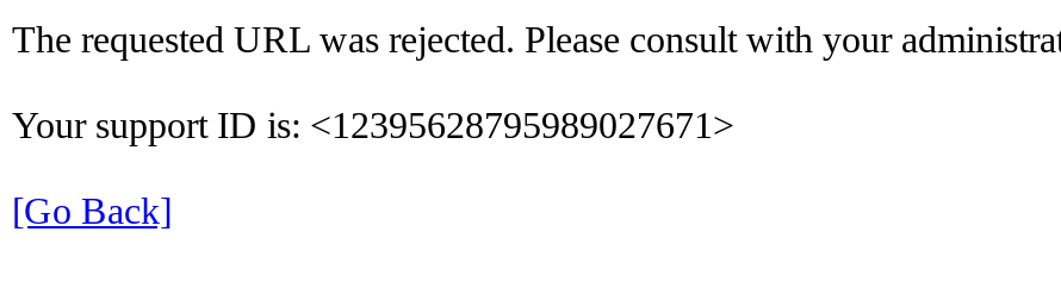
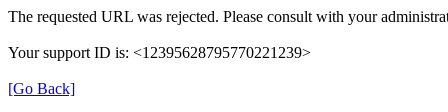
- Your support ID is: <12395628795989027671>
+ Your support ID is: <12395628795770221239>
